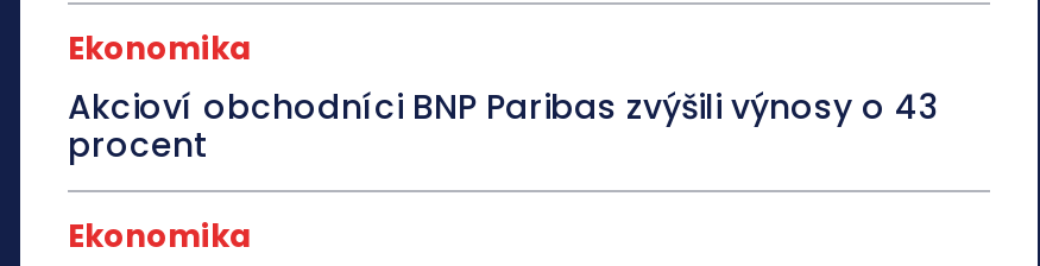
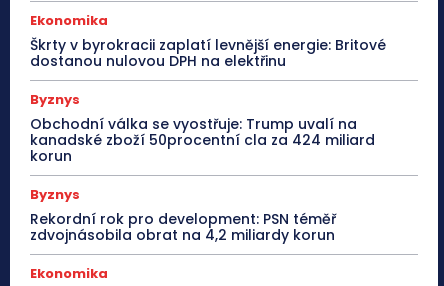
- Akcioví obchodníci BNP Paribas zvýšili výnosy o 43
- procent
+ Škrty v byrokracii zaplatí levnější energie: Britové
+ dostanou nulovou DPH na elektřinu
+ Byznys
+ Obchodní válka se vyostřuje: Trump uvalí na
+ kanadské zboží 50procentní cla za 424 miliard
+ korun
+ Byznys
+ Rekordní rok pro development: PSN téměř
+ zdvojnásobila obrat na 4,2 miliardy korun
